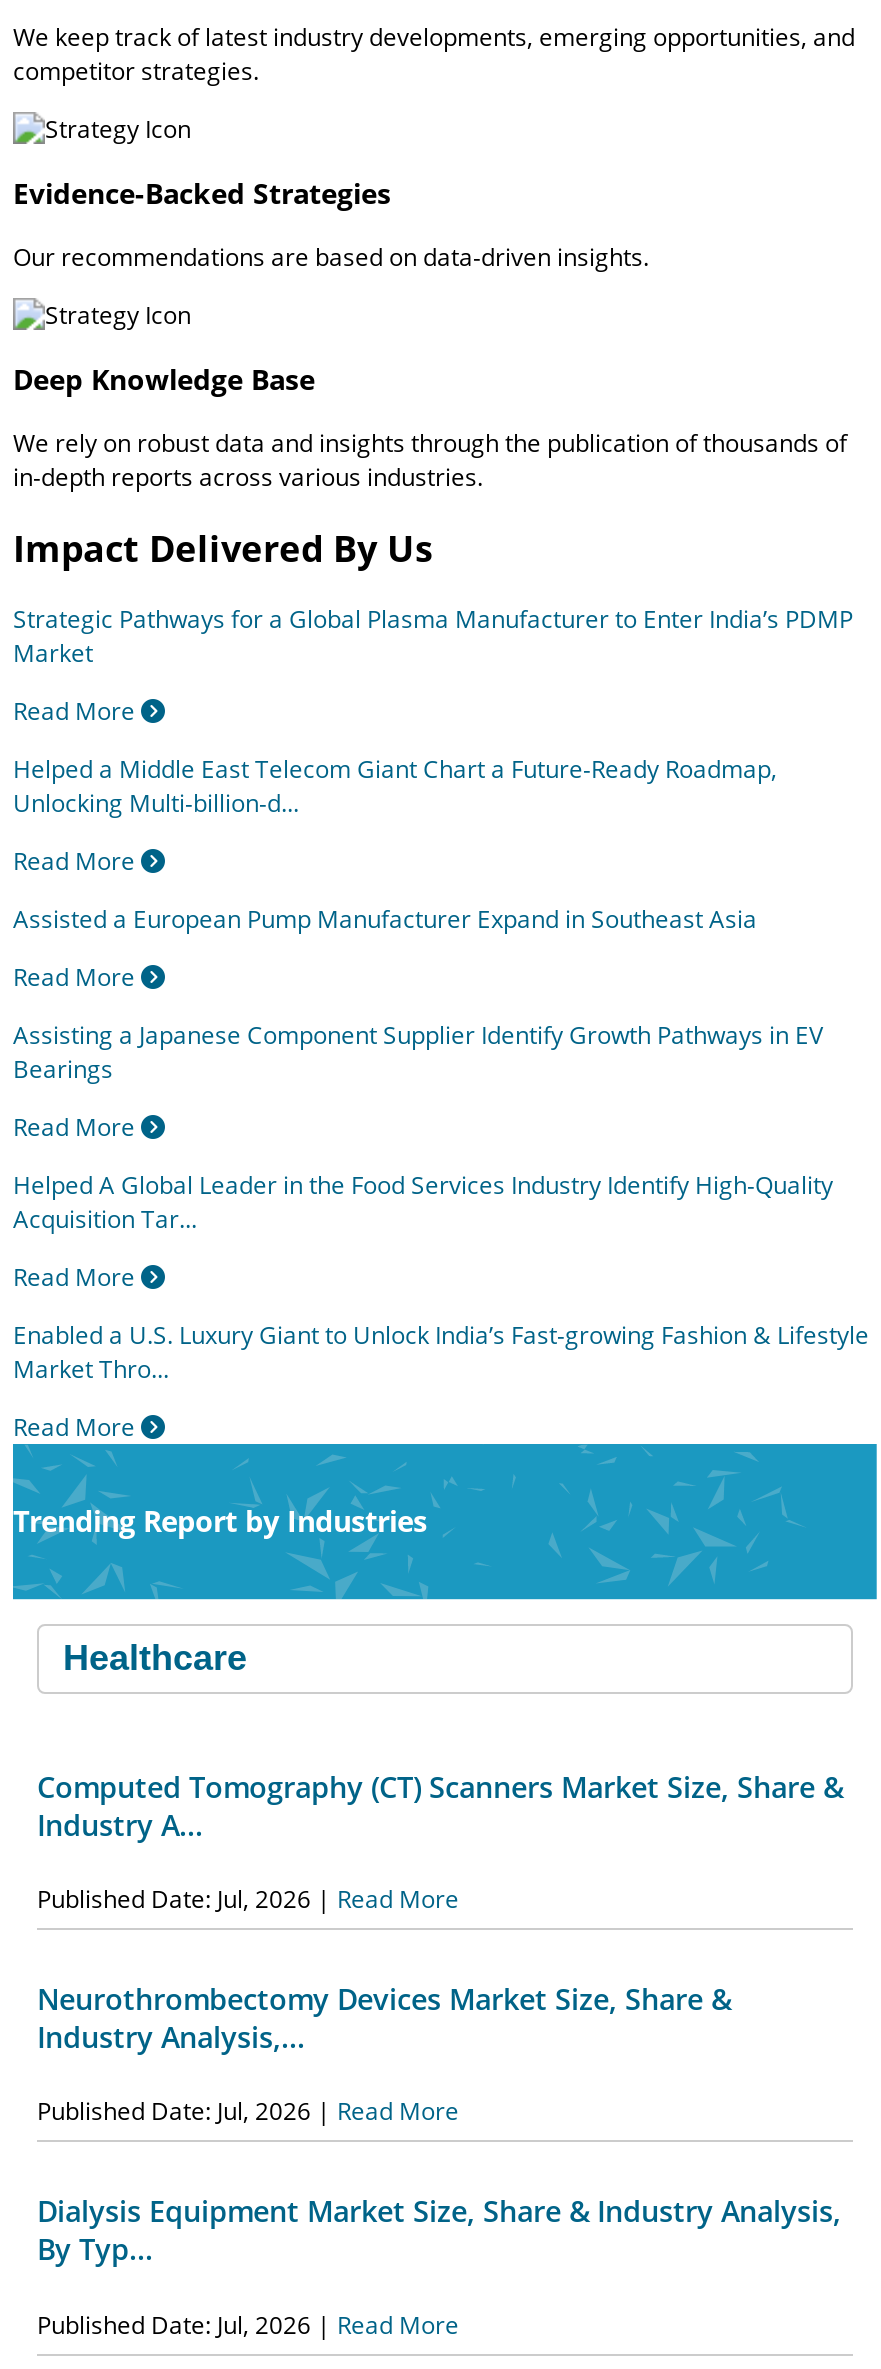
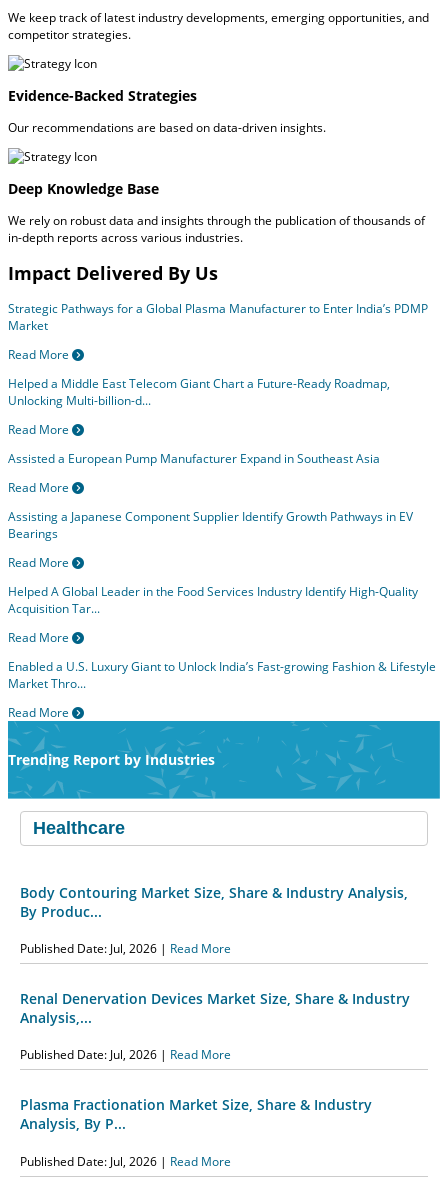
- Computed Tomography (CT) Scanners Market Size, Share &
- Industry A...
+ Body Contouring Market Size, Share & Industry Analysis,
+ By Produc...

- Neurothrombectomy Devices Market Size, Share &
- Industry Analysis,...
+ Renal Denervation Devices Market Size, Share & Industry
+ Analysis,...

- Dialysis Equipment Market Size, Share & Industry Analysis,
- By Typ...
+ Plasma Fractionation Market Size, Share & Industry
+ Analysis, By P...
